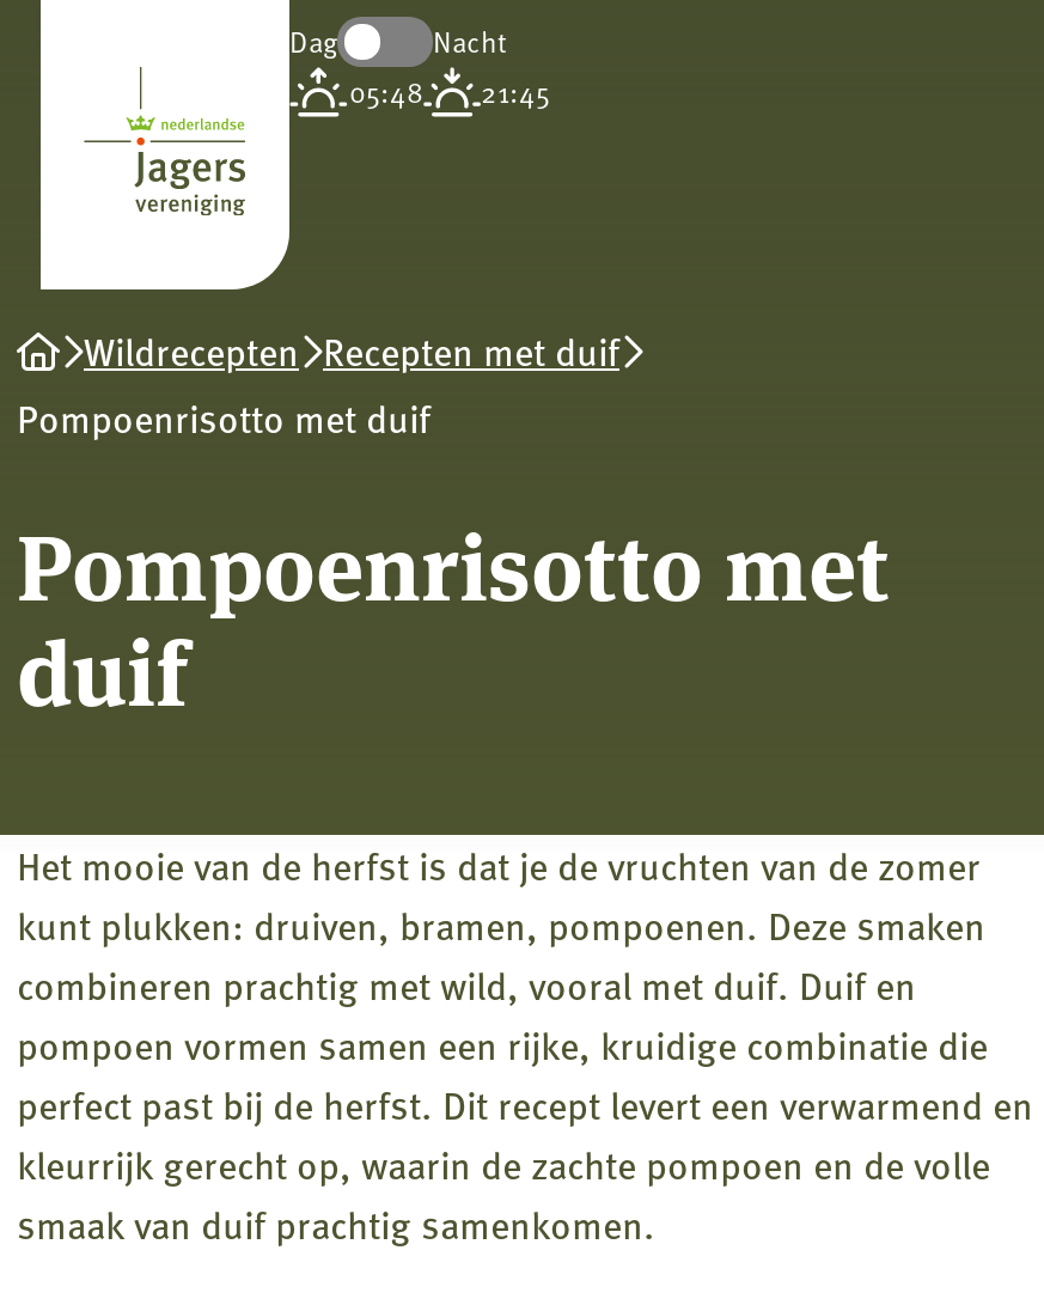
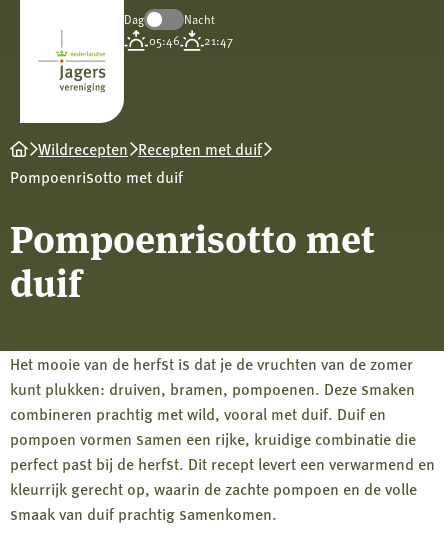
- 05:48
+ 05:46

- 21:45
+ 21:47
